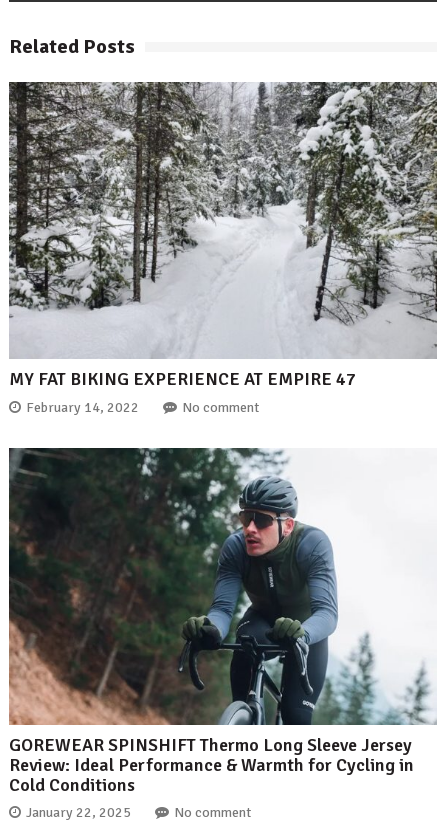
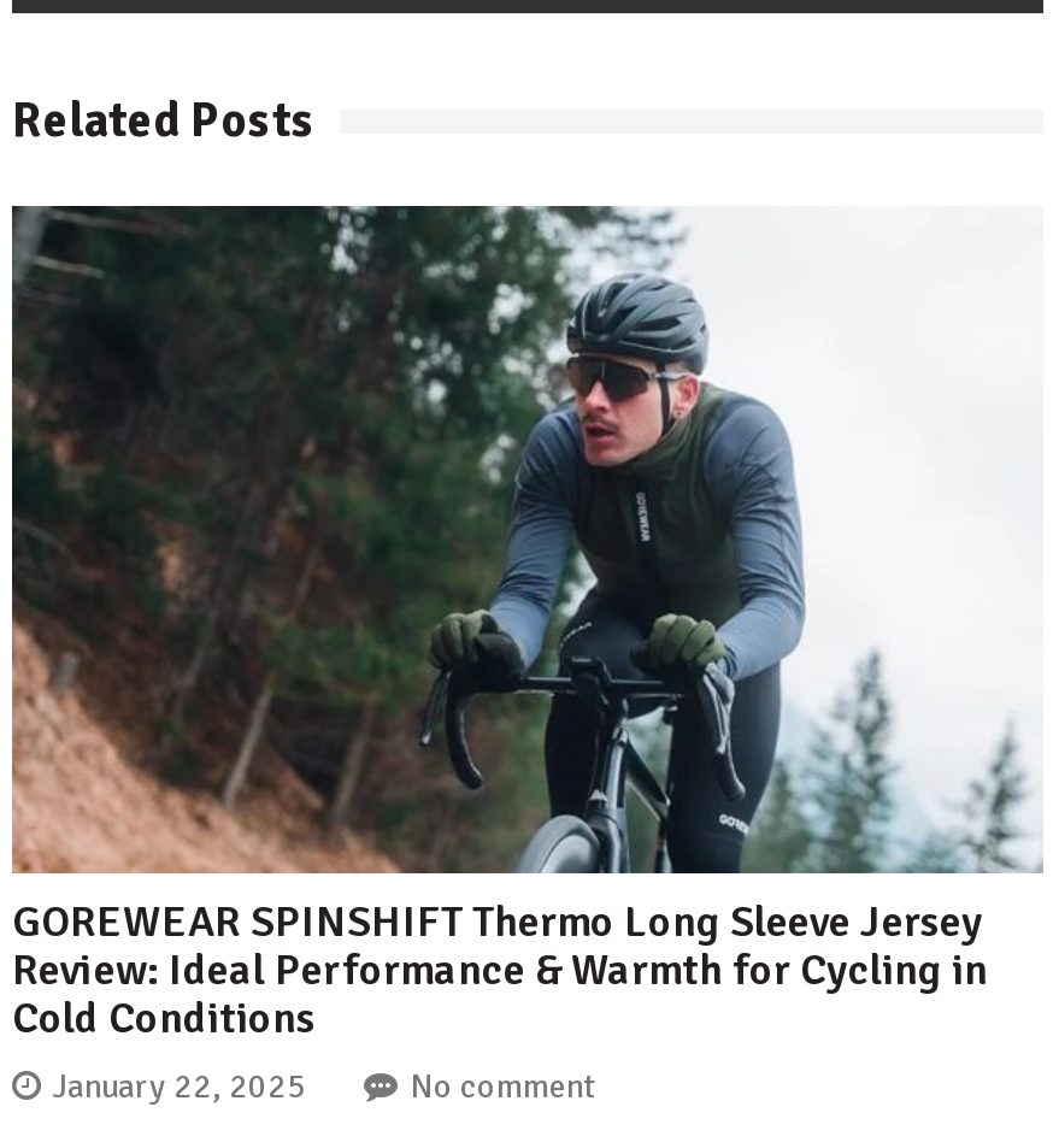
- [image]
- MY FAT BIKING EXPERIENCE AT EMPIRE 47
- February 14, 2022
- No comment
